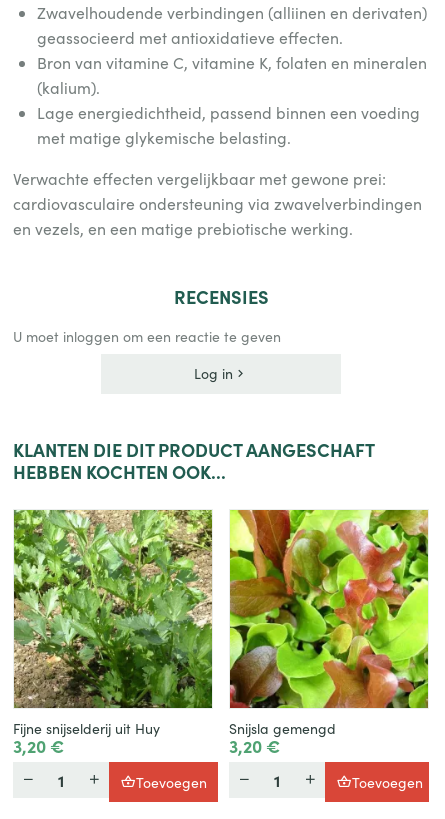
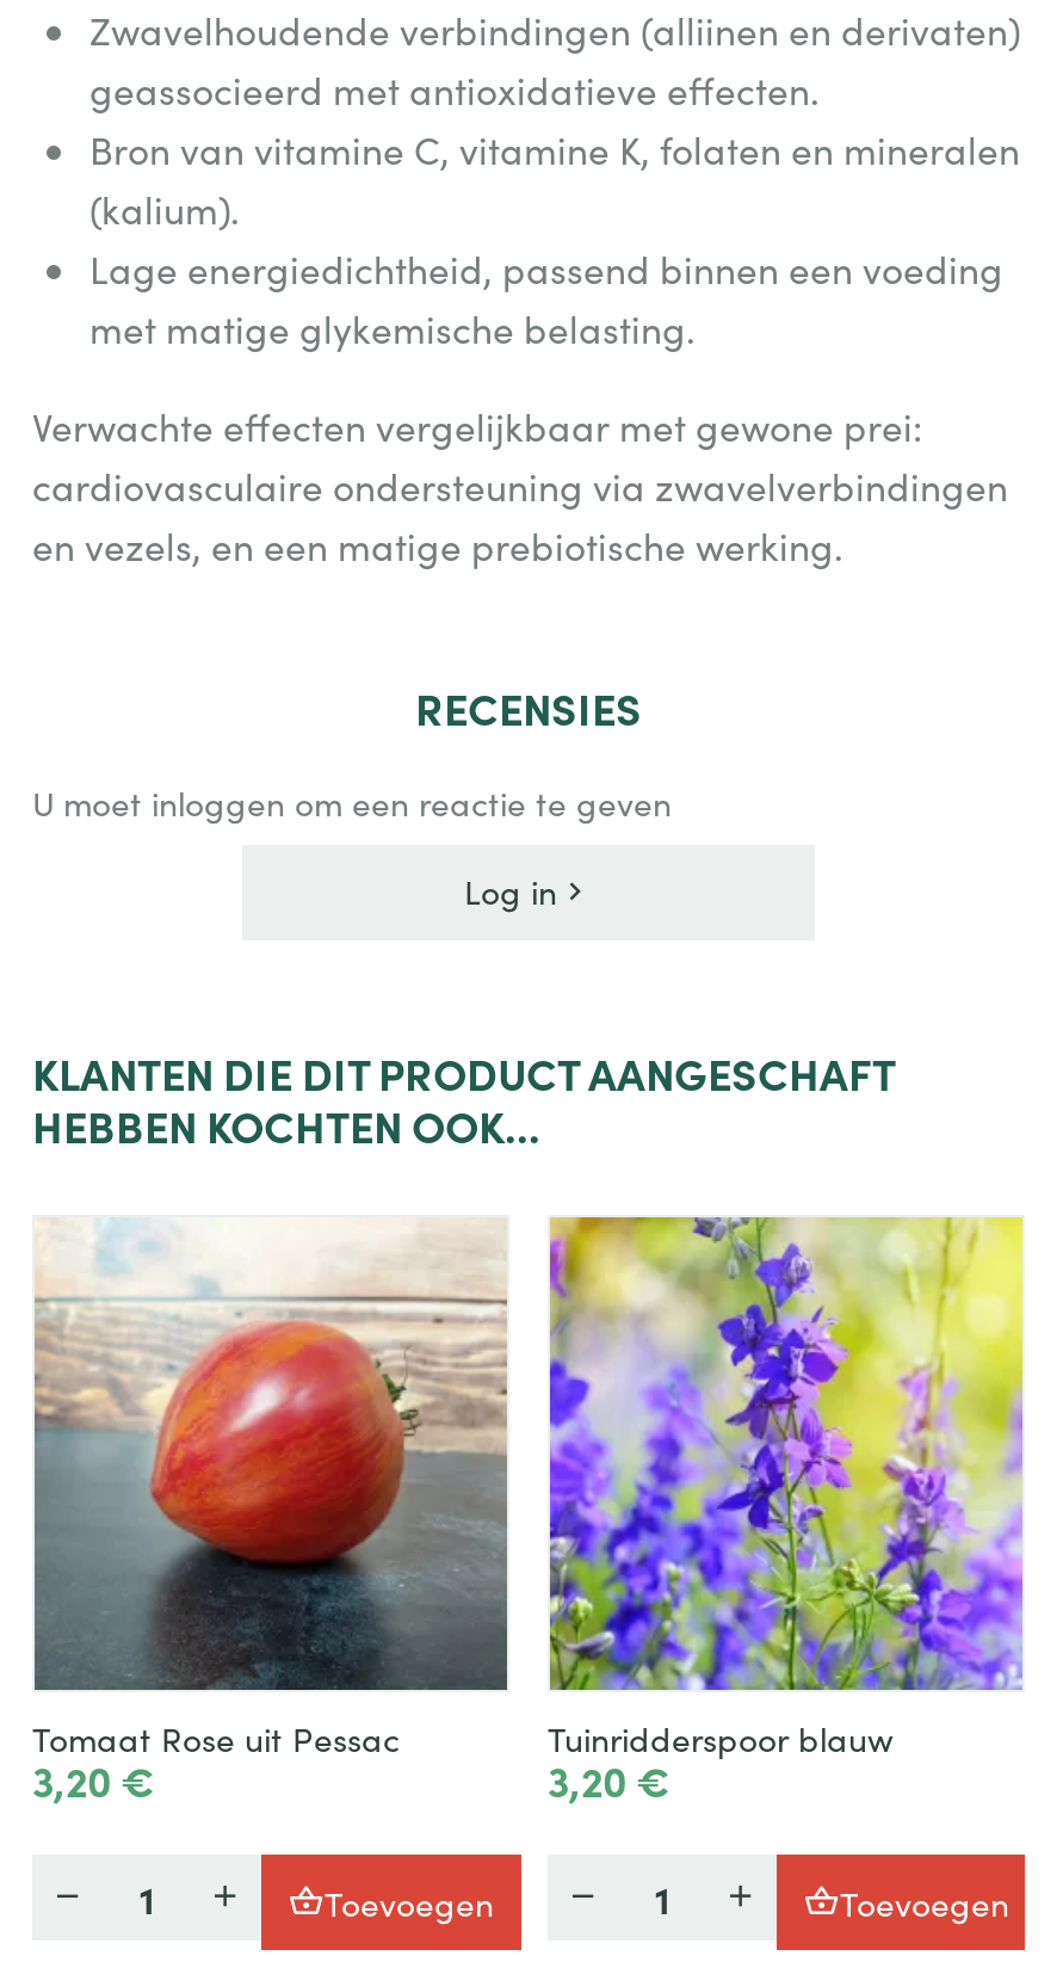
- [image]
- Fijne snijselderij uit Huy
+ [image]
+ Tomaat Rose uit Pessac

- [image]
- Snijsla gemengd
+ [image]
+ Tuinridderspoor blauw
